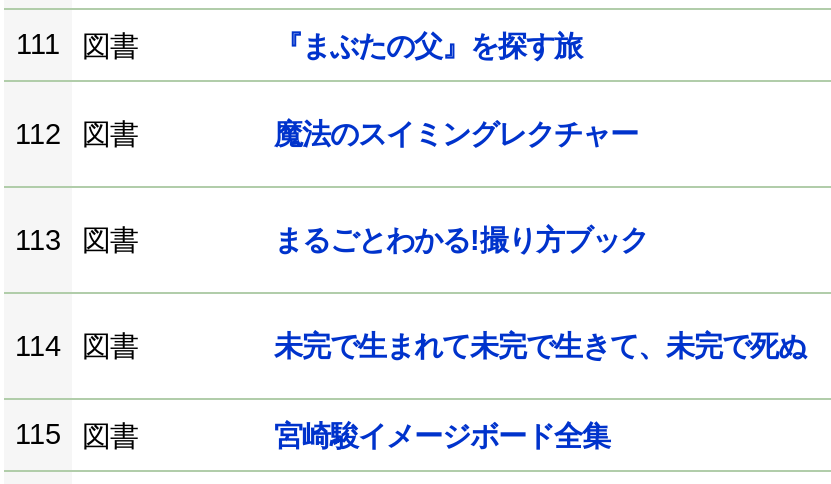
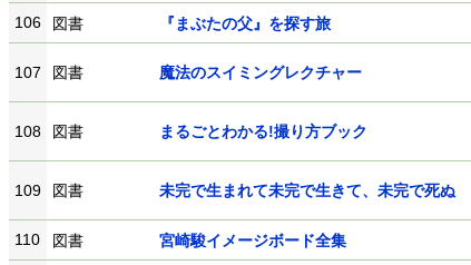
- 111 図書
+ 106 図書

- 112 図書
+ 107 図書

- 113 図書
+ 108 図書

- 114 図書
+ 109 図書

- 115 図書
+ 110 図書
